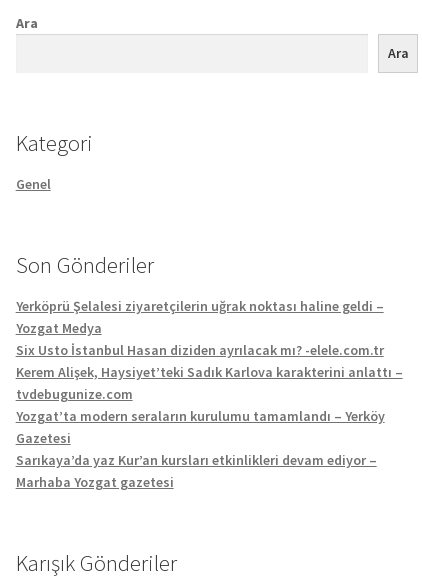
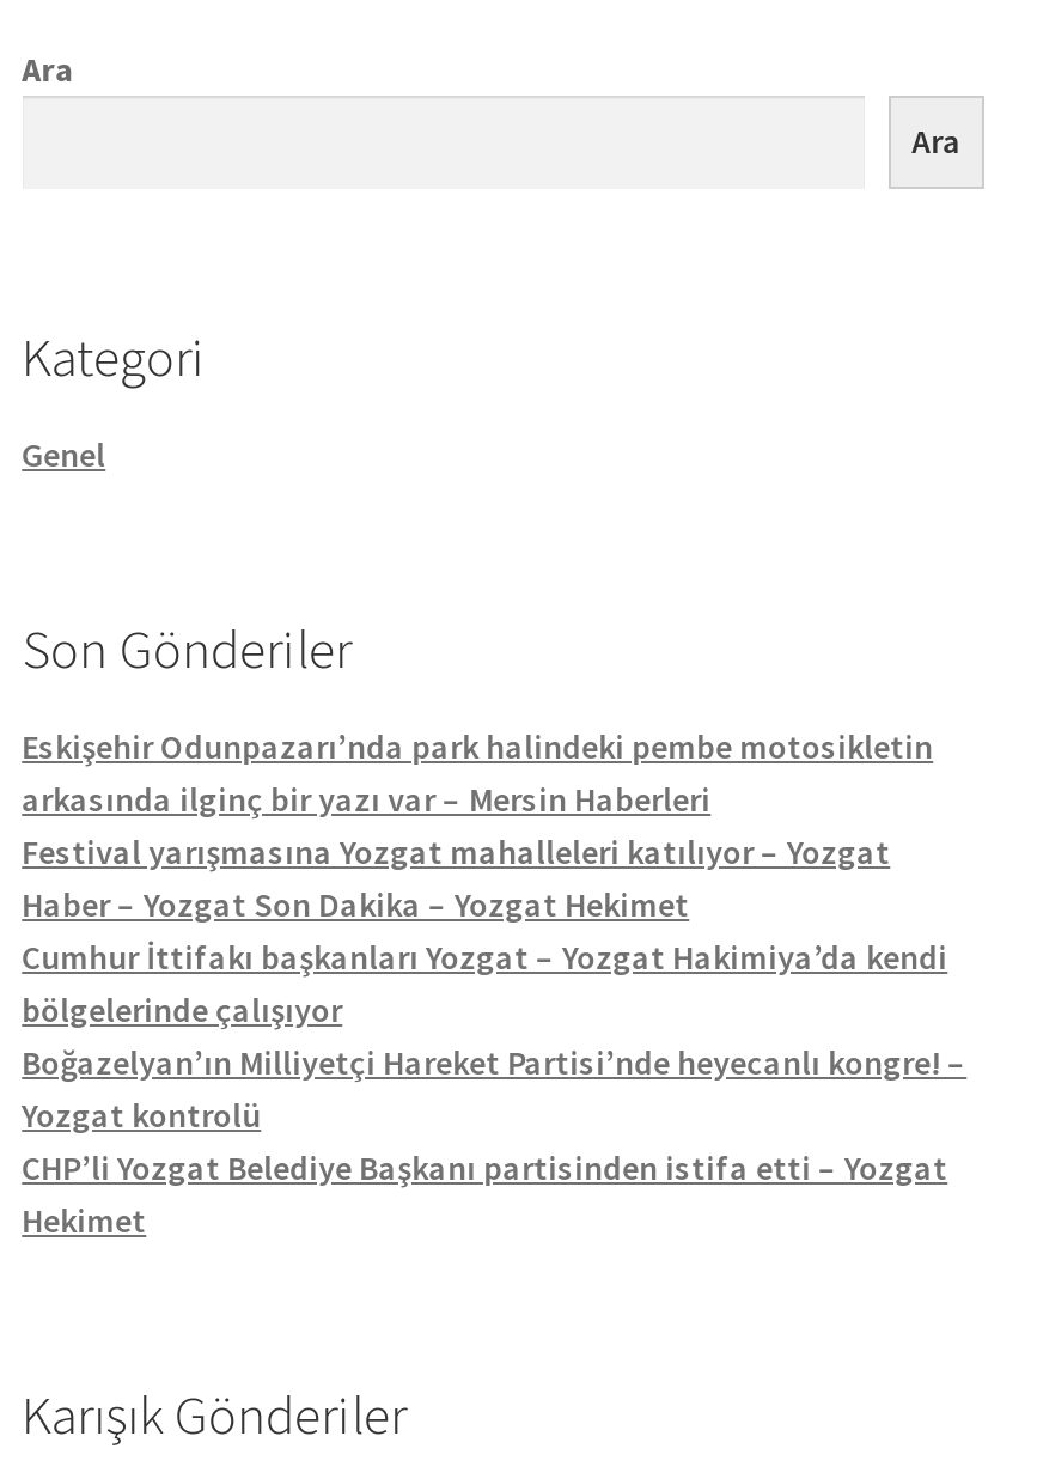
- Yerköprü Şelalesi ziyaretçilerin uğrak noktası haline geldi –
- Yozgat Medya
- Six Usto İstanbul Hasan diziden ayrılacak mı? -elele.com.tr
- Kerem Alişek, Haysiyet’teki Sadık Karlova karakterini anlattı –
- tvdebugunize.com
- Yozgat’ta modern seraların kurulumu tamamlandı – Yerköy
- Gazetesi
- Sarıkaya’da yaz Kur’an kursları etkinlikleri devam ediyor –
- Marhaba Yozgat gazetesi
+ Eskişehir Odunpazarı’nda park halindeki pembe motosikletin
+ arkasında ilginç bir yazı var – Mersin Haberleri
+ Festival yarışmasına Yozgat mahalleleri katılıyor – Yozgat
+ Haber – Yozgat Son Dakika – Yozgat Hekimet
+ Cumhur İttifakı başkanları Yozgat – Yozgat Hakimiya’da kendi
+ bölgelerinde çalışıyor
+ Boğazelyan’ın Milliyetçi Hareket Partisi’nde heyecanlı kongre! –
+ Yozgat kontrolü
+ CHP’li Yozgat Belediye Başkanı partisinden istifa etti – Yozgat
+ Hekimet
